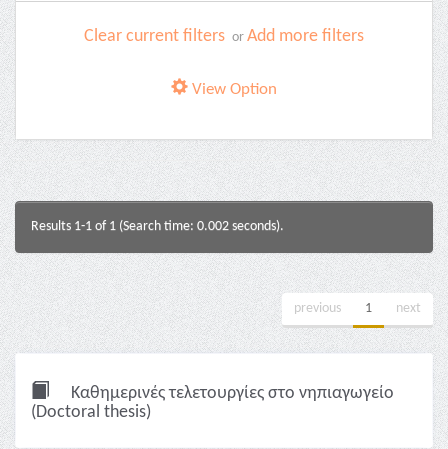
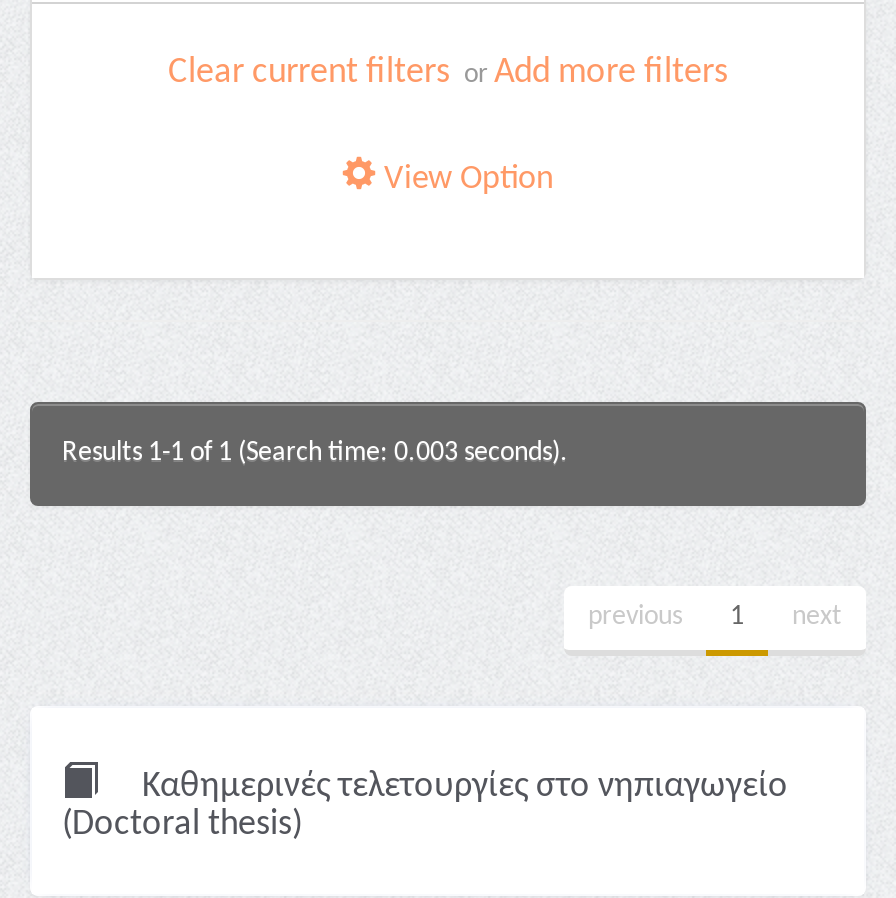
- Results 1-1 of 1 (Search time: 0.002 seconds).
+ Results 1-1 of 1 (Search time: 0.003 seconds).
